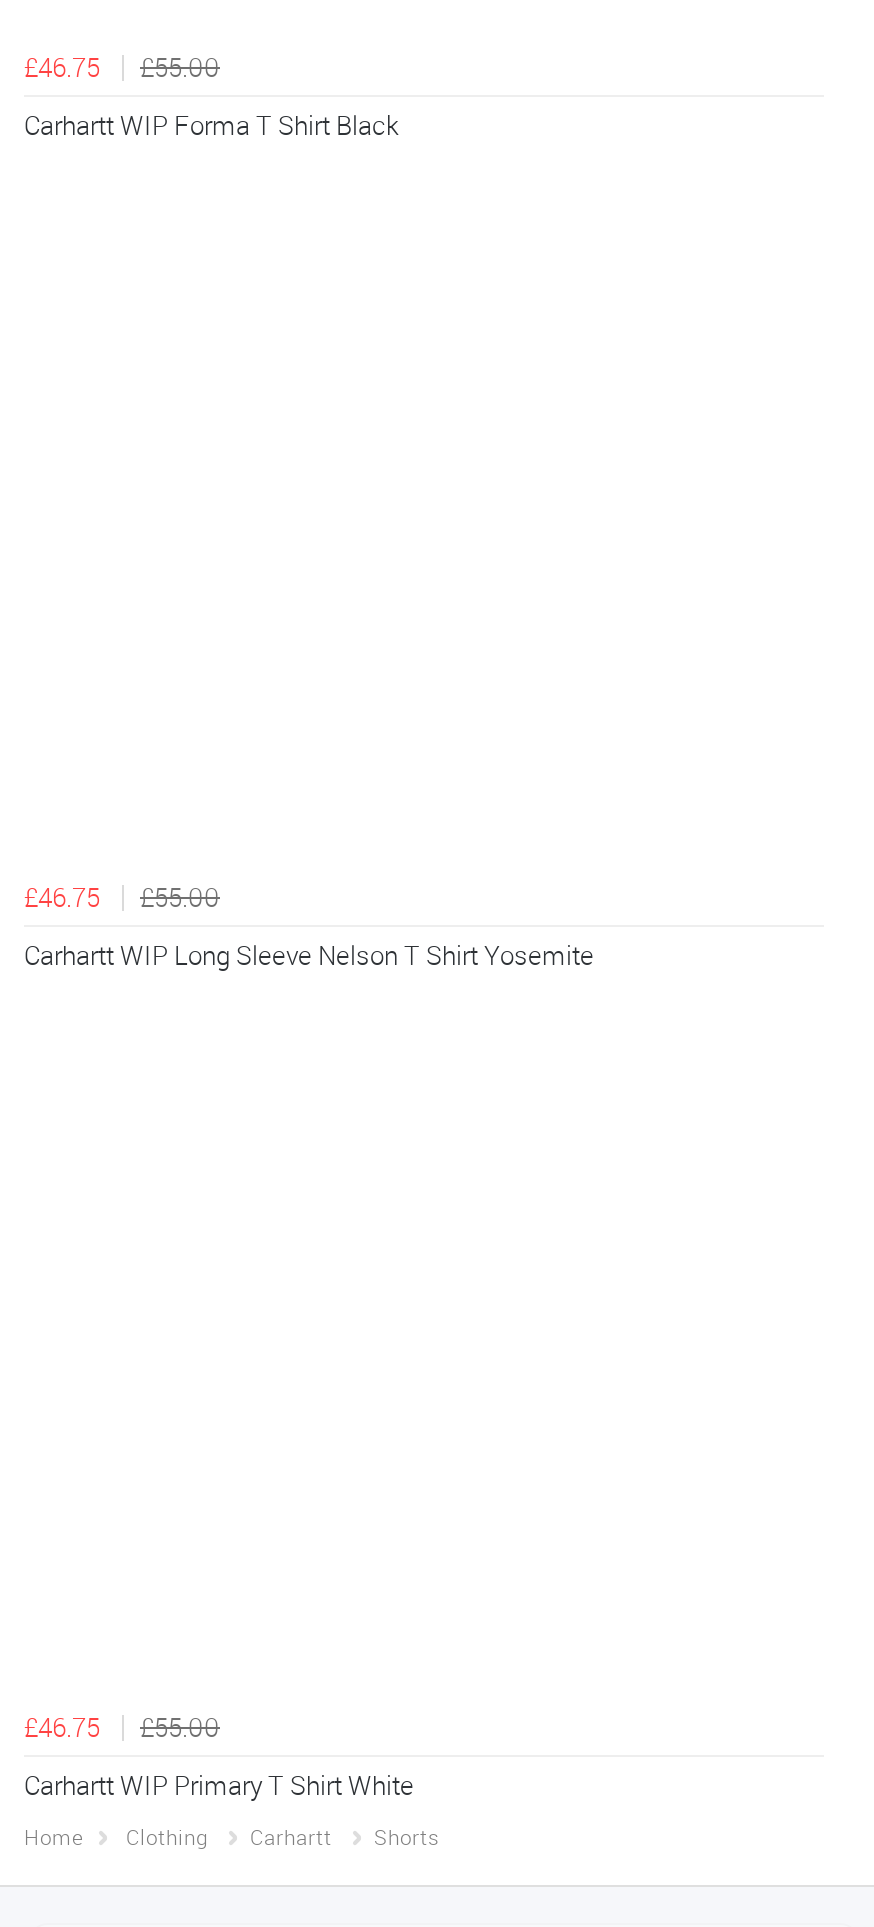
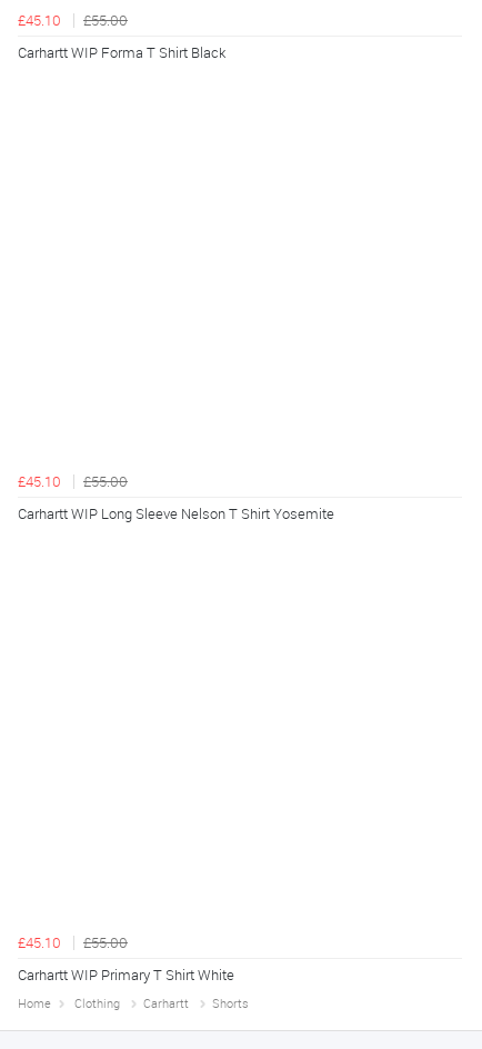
- £46.75
+ £45.10

- £46.75
+ £45.10

- £46.75
+ £45.10
